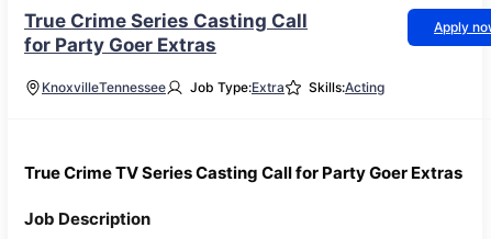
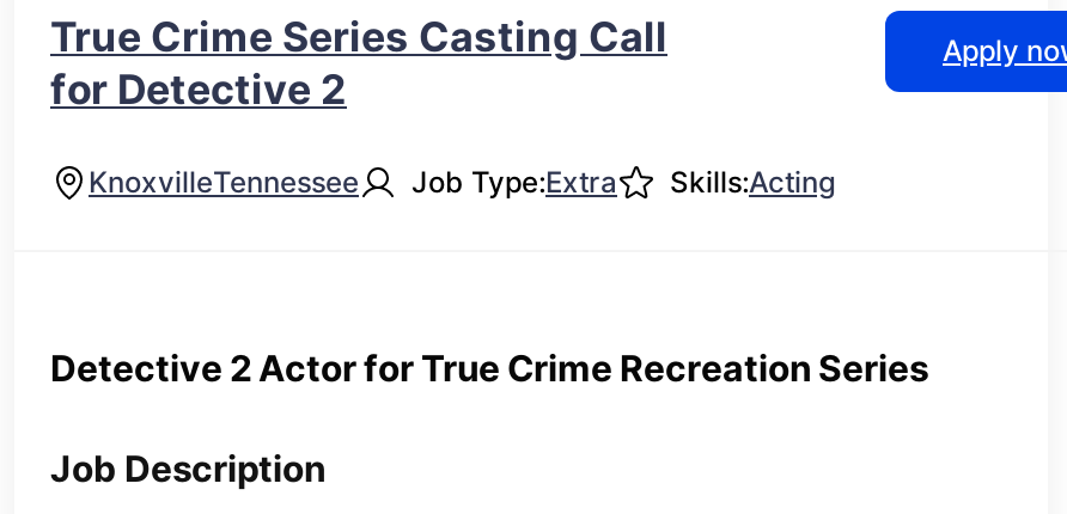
- for Party Goer Extras
+ for Detective 2

- True Crime TV Series Casting Call for Party Goer Extras
+ Detective 2 Actor for True Crime Recreation Series
